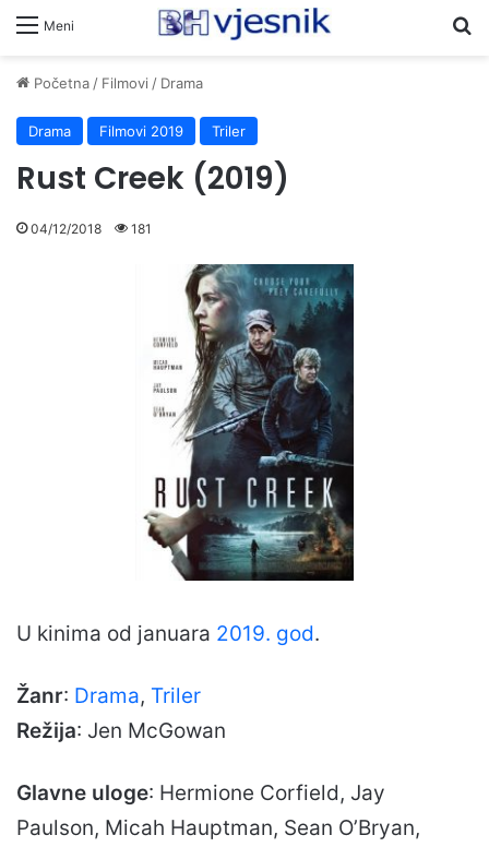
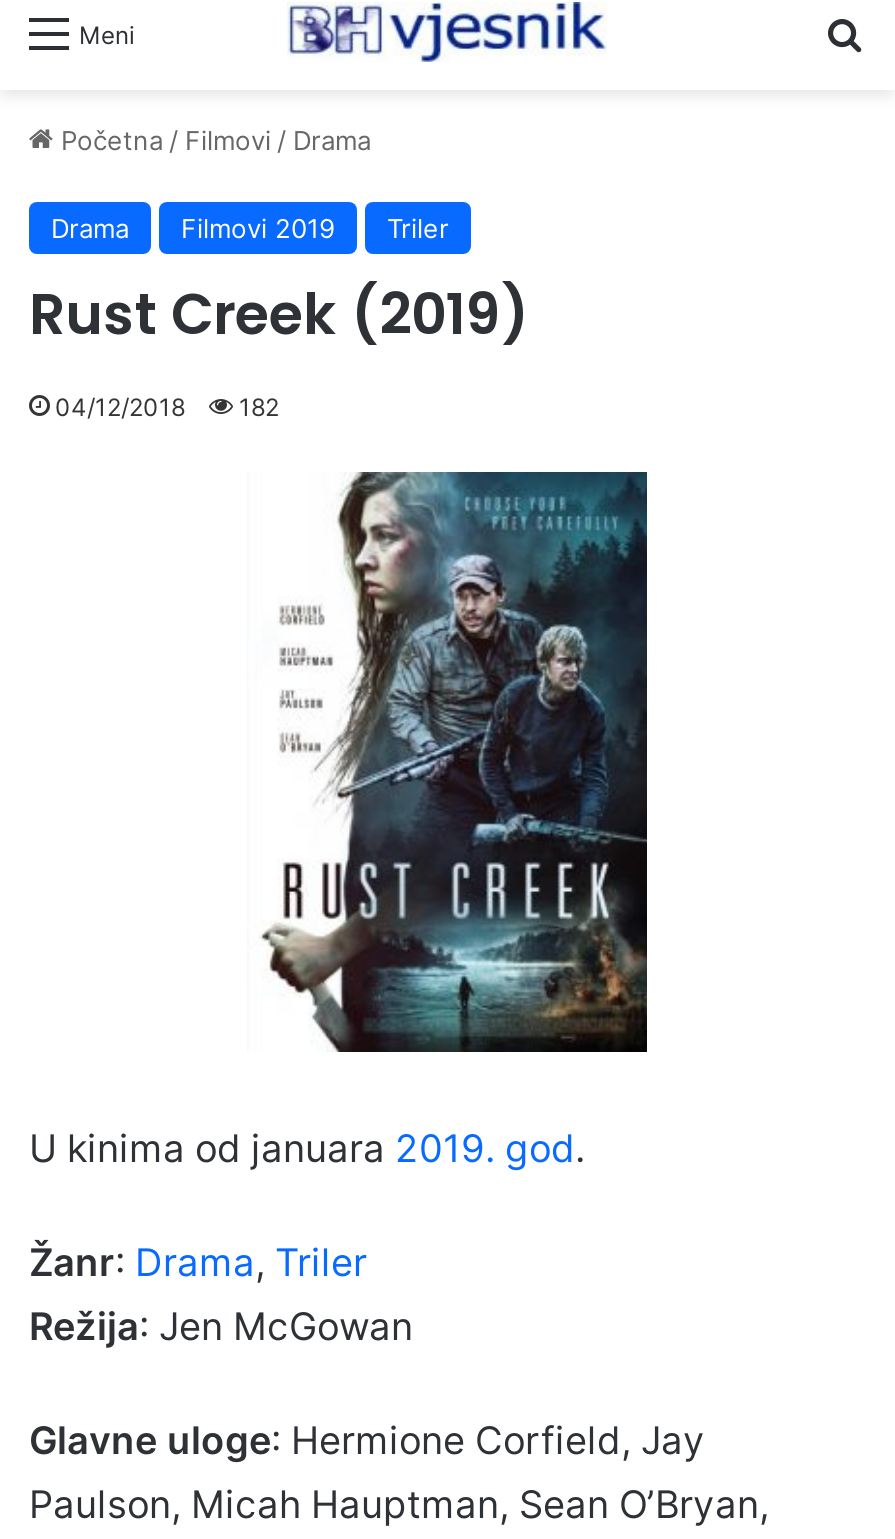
- 04/12/2018 181
+ 04/12/2018 182
